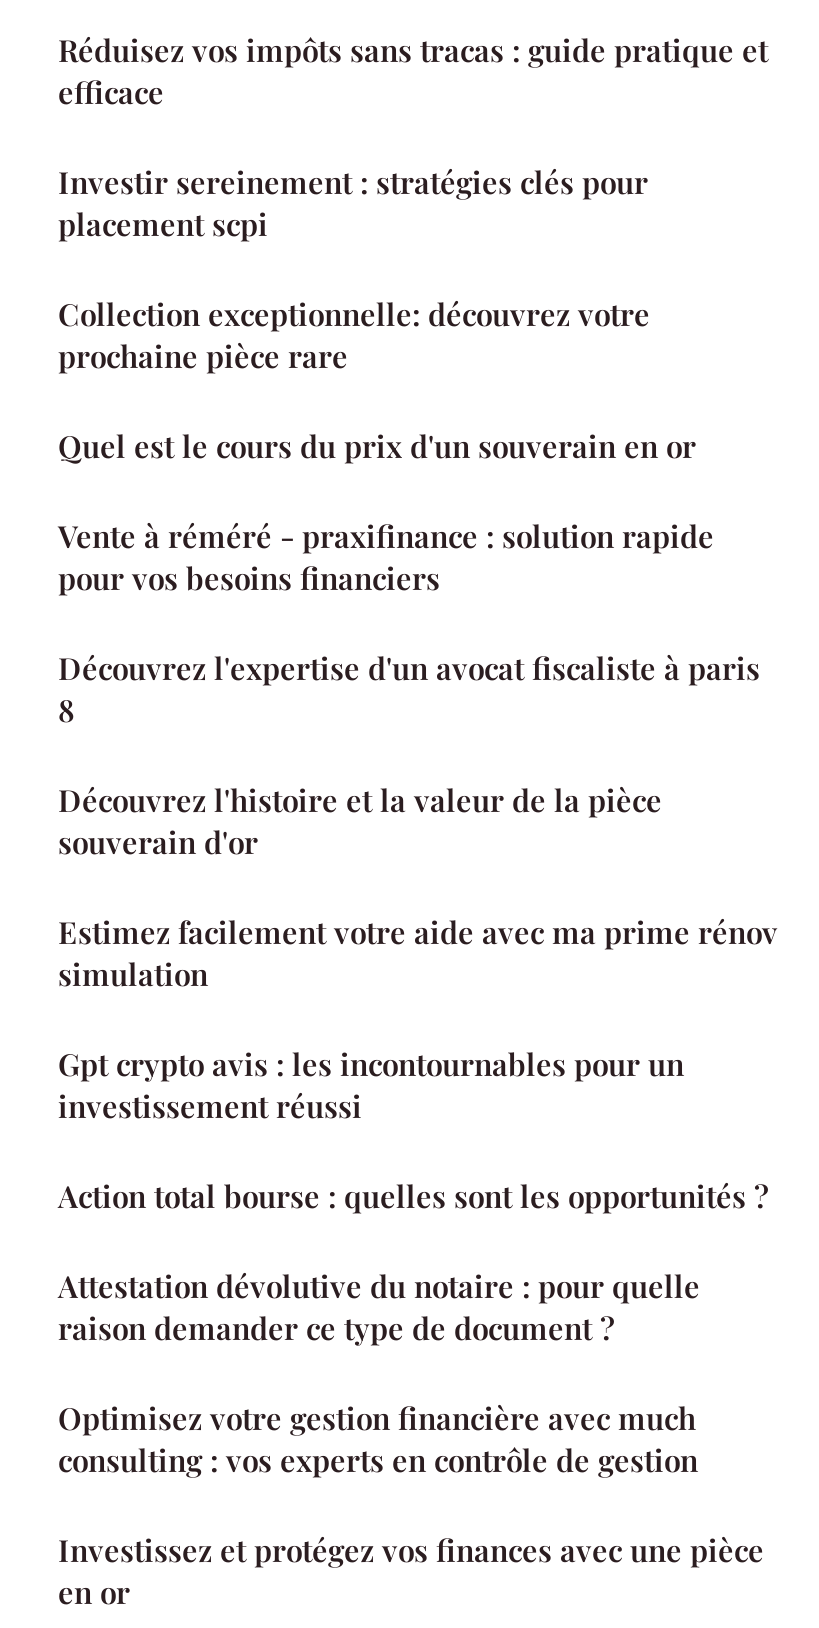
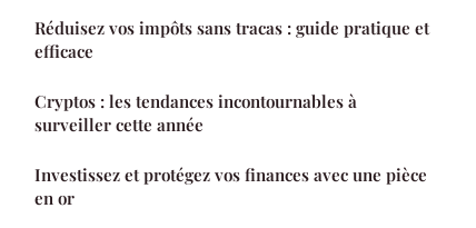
- Investir sereinement : stratégies clés pour
- placement scpi
- Collection exceptionnelle: découvrez votre
- prochaine pièce rare
- Quel est le cours du prix d'un souverain en or
- Vente à réméré - praxifinance : solution rapide
- pour vos besoins financiers
- Découvrez l'expertise d'un avocat fiscaliste à paris
- 8
- Découvrez l'histoire et la valeur de la pièce
- souverain d'or
- Estimez facilement votre aide avec ma prime rénov
- simulation
- Gpt crypto avis : les incontournables pour un
- investissement réussi
- Action total bourse : quelles sont les opportunités ?
- Attestation dévolutive du notaire : pour quelle
- raison demander ce type de document ?
- Optimisez votre gestion financière avec much
- consulting : vos experts en contrôle de gestion
+ Cryptos : les tendances incontournables à
+ surveiller cette année
